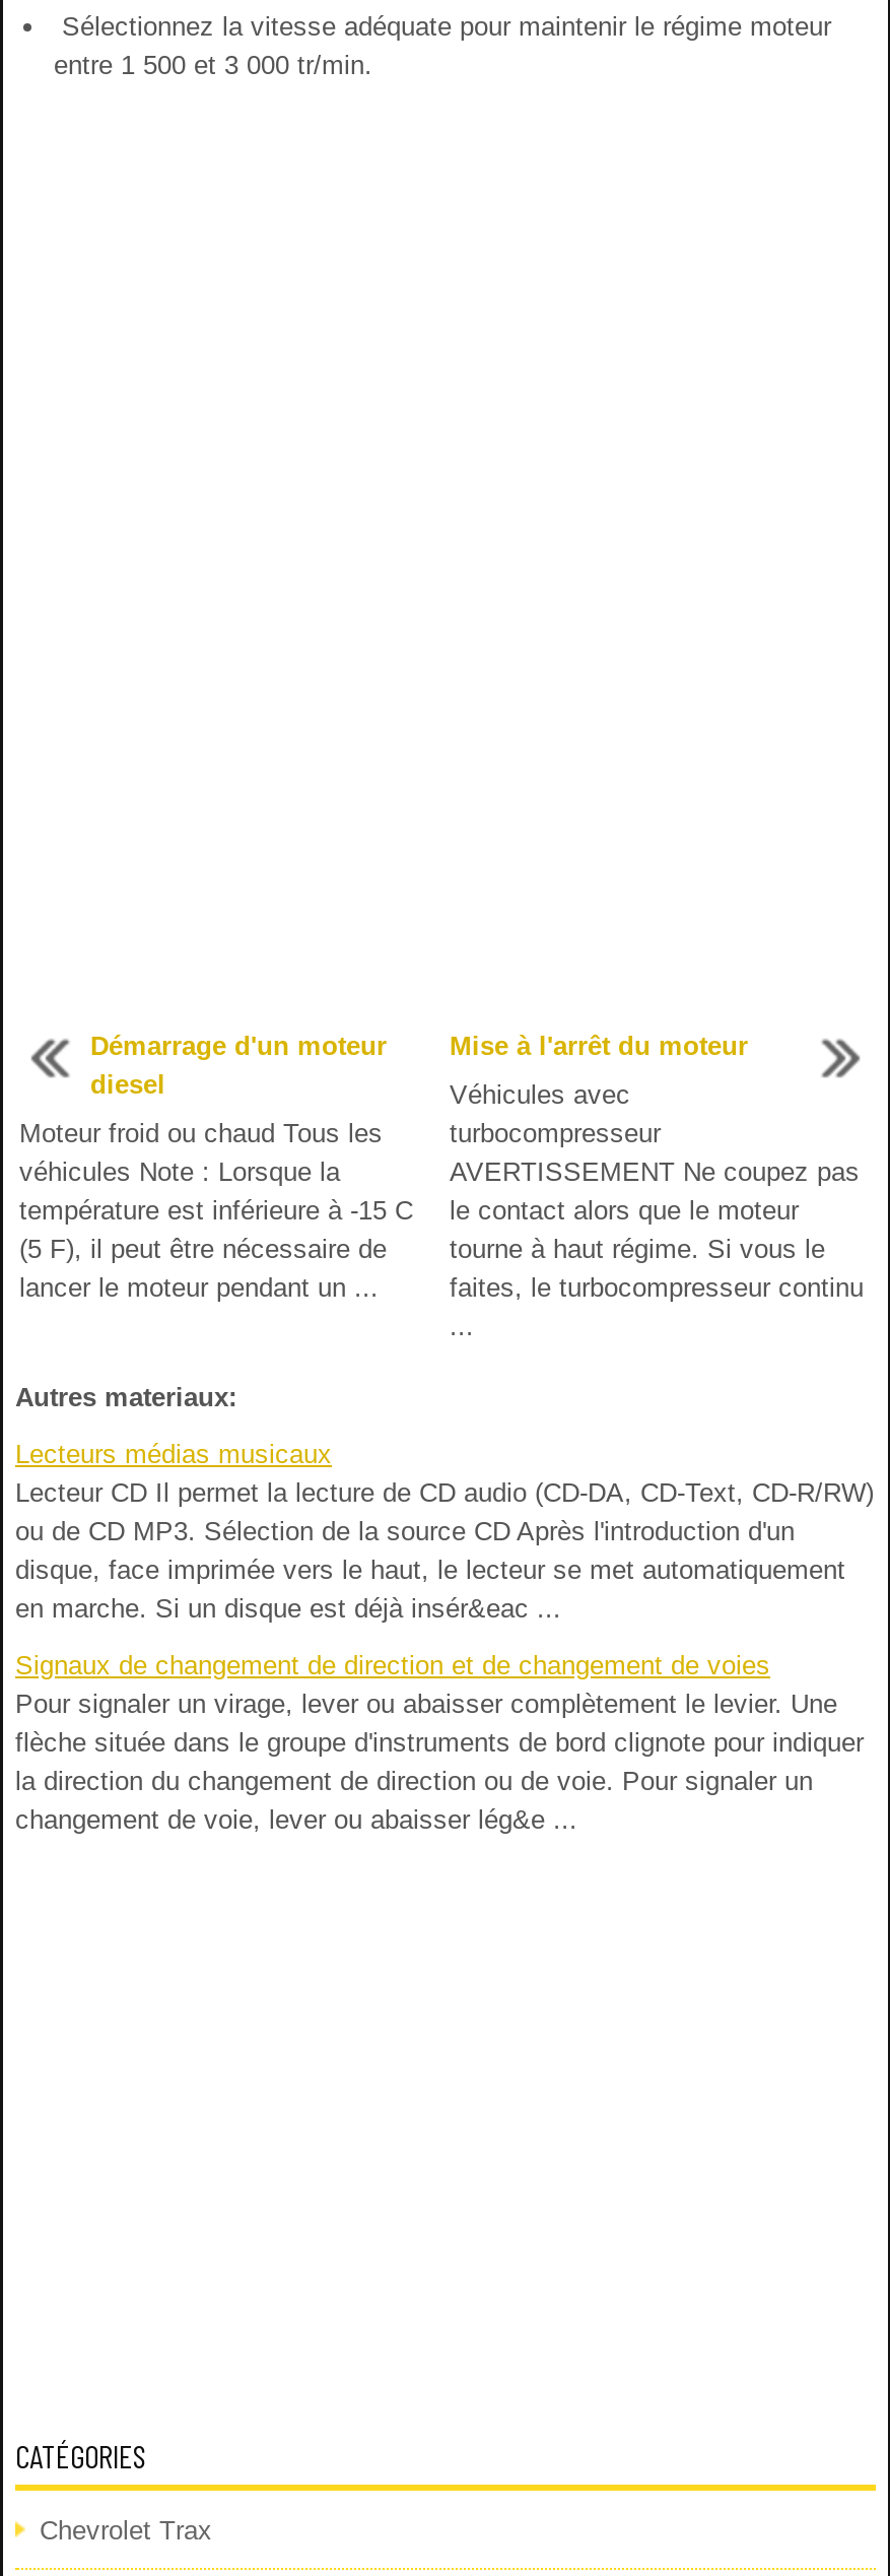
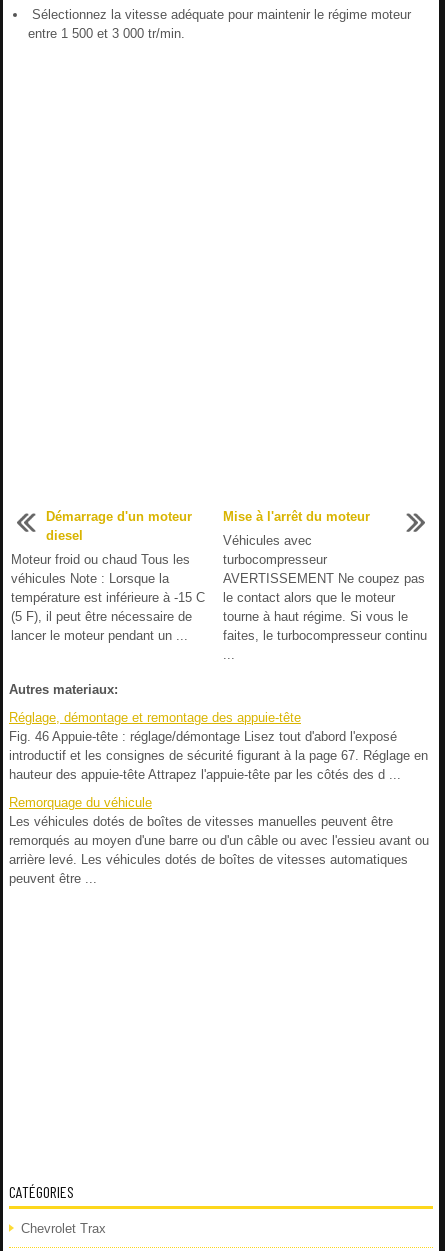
- Lecteurs médias musicaux
- Lecteur CD Il permet la lecture de CD audio (CD-DA, CD-Text, CD-R/RW)
- ou de CD MP3. Sélection de la source CD Après l'introduction d'un
- disque, face imprimée vers le haut, le lecteur se met automatiquement
- en marche. Si un disque est déjà insér&eac ...
+ Réglage, démontage et remontage des appuie-tête
+ Fig. 46 Appuie-tête : réglage/démontage Lisez tout d'abord l'exposé
+ introductif et les consignes de sécurité figurant à la page 67. Réglage en
+ hauteur des appuie-tête Attrapez l'appuie-tête par les côtés des d ...

- Signaux de changement de direction et de changement de voies
- Pour signaler un virage, lever ou abaisser complètement le levier. Une
- flèche située dans le groupe d'instruments de bord clignote pour indiquer
- la direction du changement de direction ou de voie. Pour signaler un
- changement de voie, lever ou abaisser lég&e ...
+ Remorquage du véhicule
+ Les véhicules dotés de boîtes de vitesses manuelles peuvent être
+ remorqués au moyen d'une barre ou d'un câble ou avec l'essieu avant ou
+ arrière levé. Les véhicules dotés de boîtes de vitesses automatiques
+ peuvent être ...
